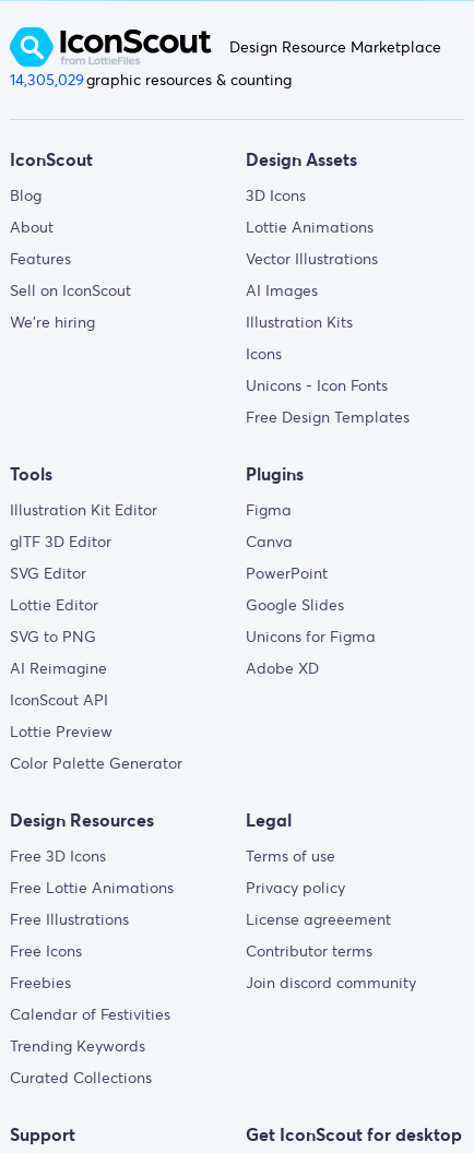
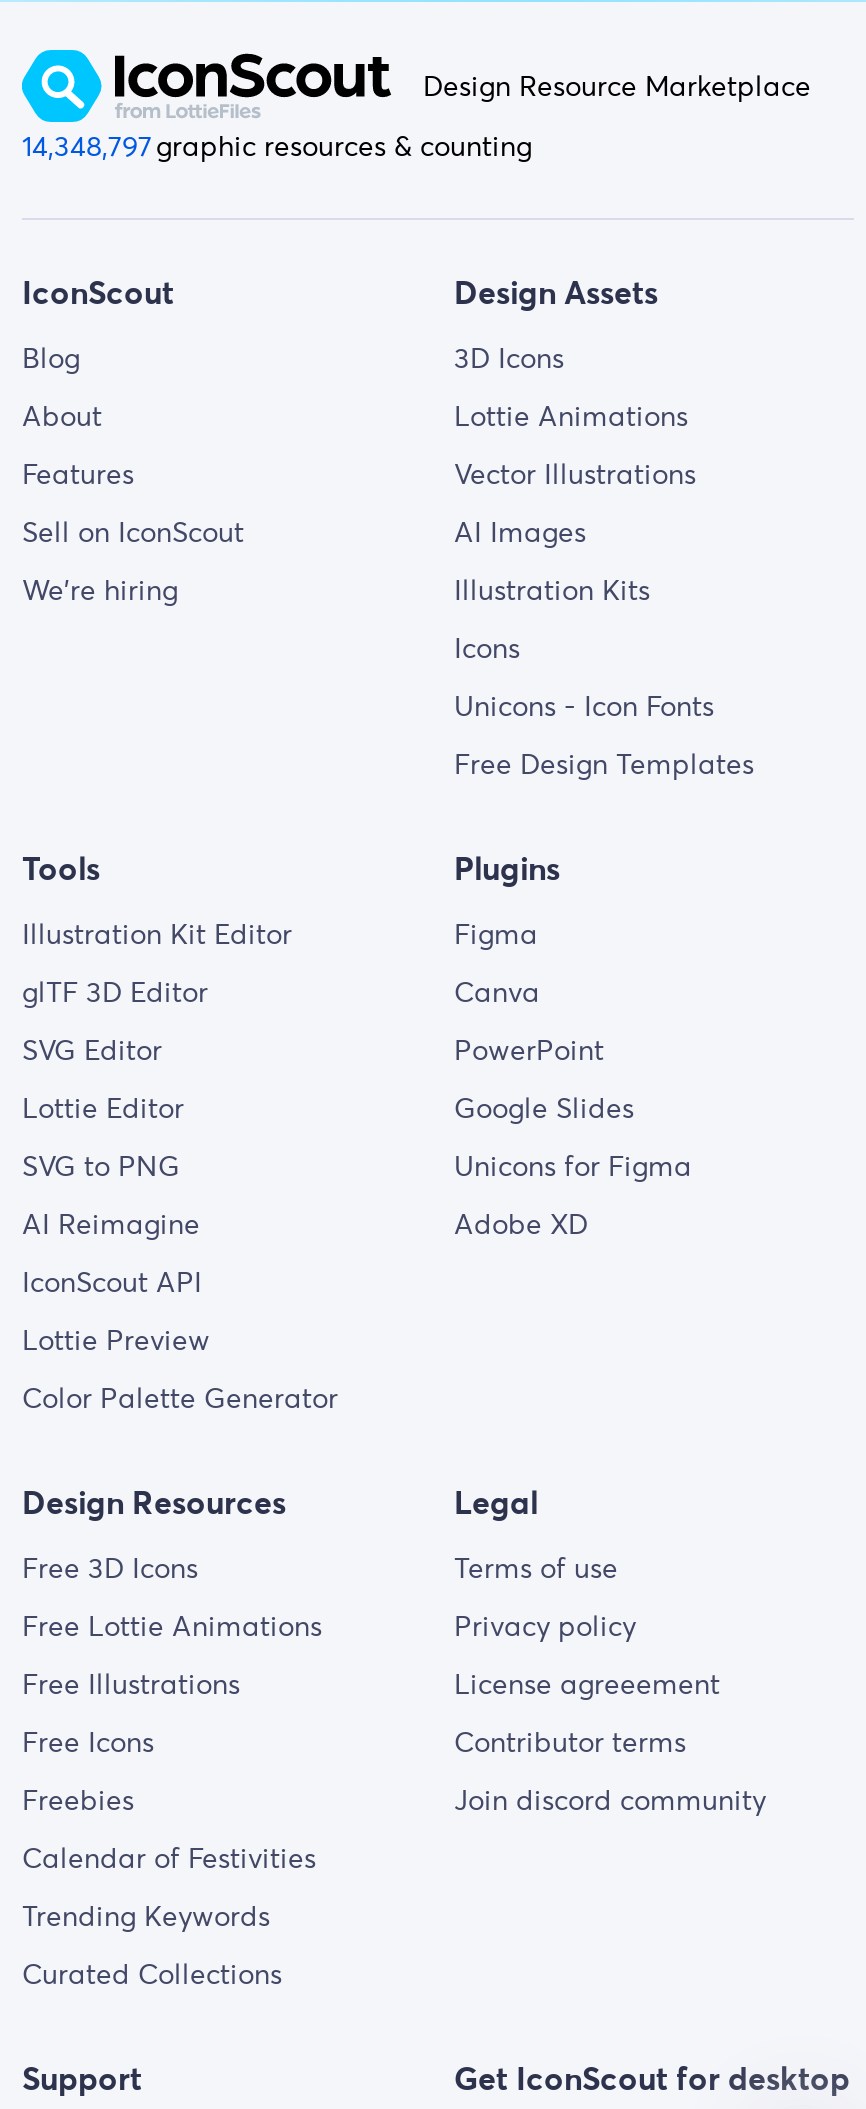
- 14,305,029 graphic resources & counting
+ 14,348,797 graphic resources & counting
